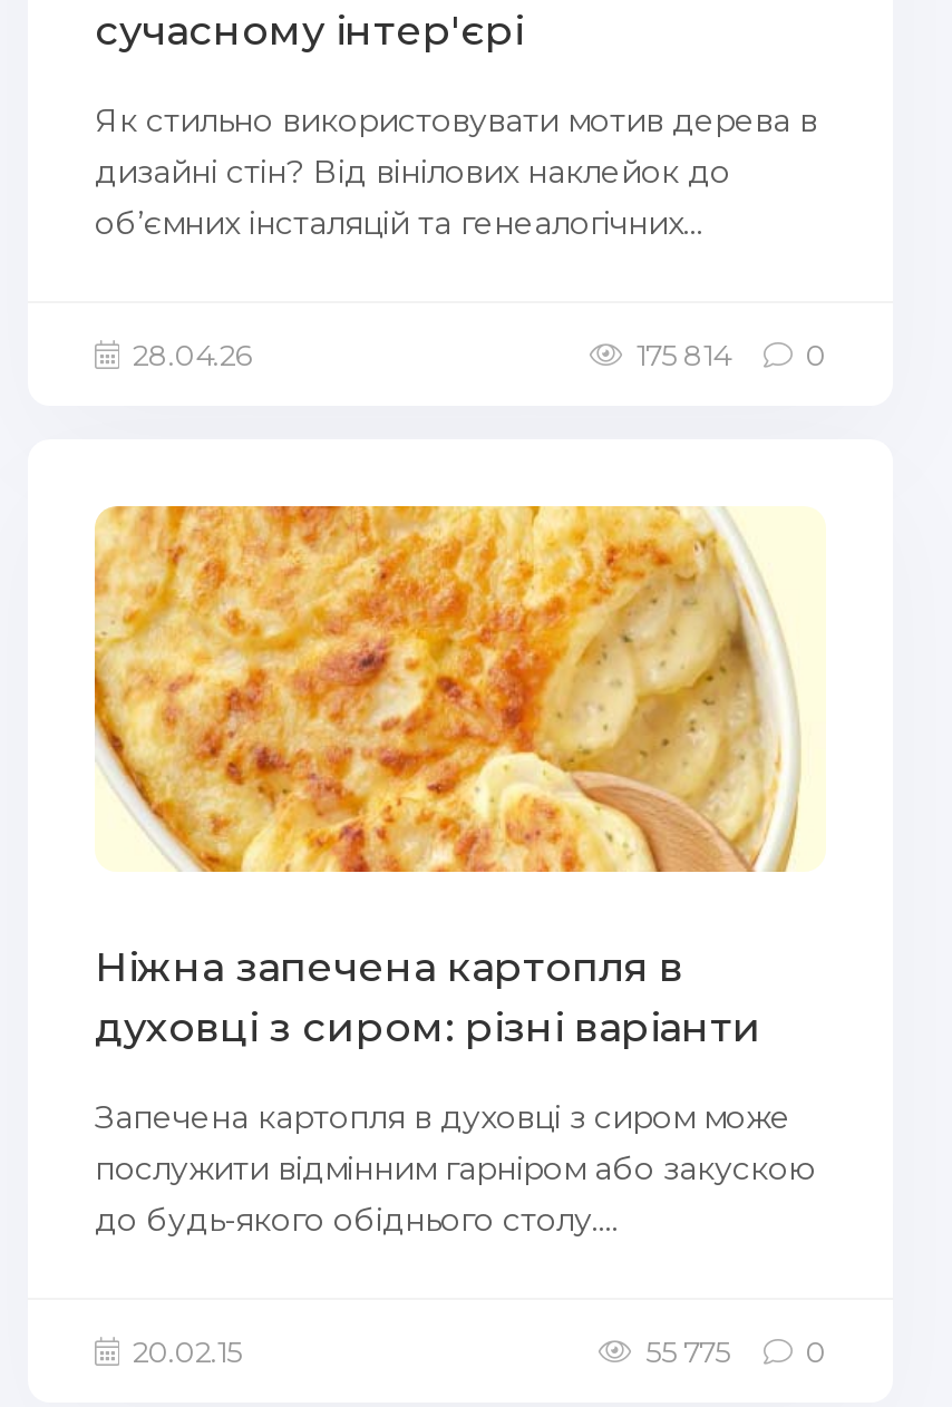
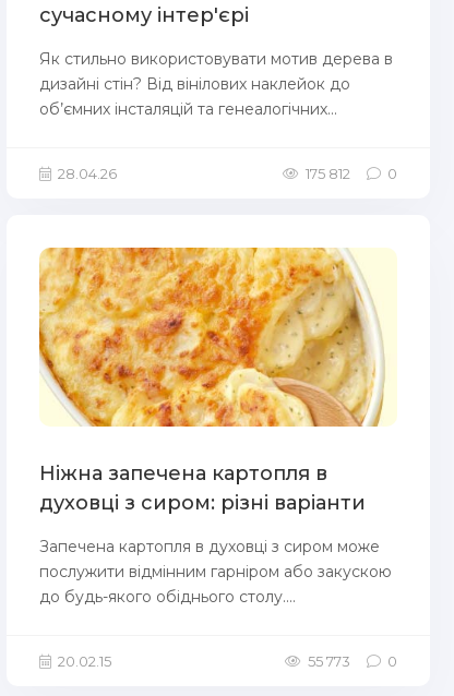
- 175 814
+ 175 812

- 55 775
+ 55 773
